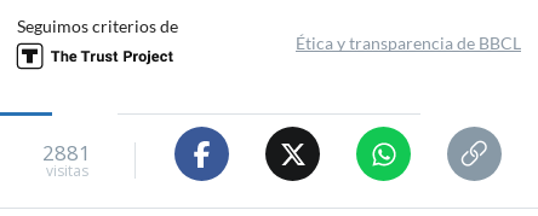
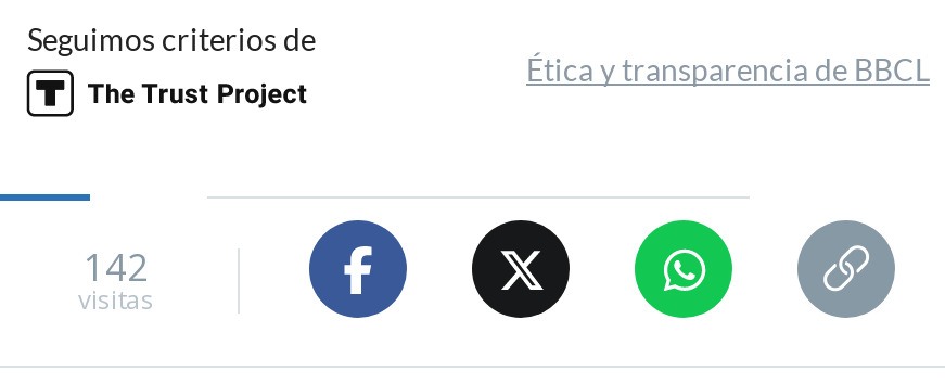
- 2881
+ 142
